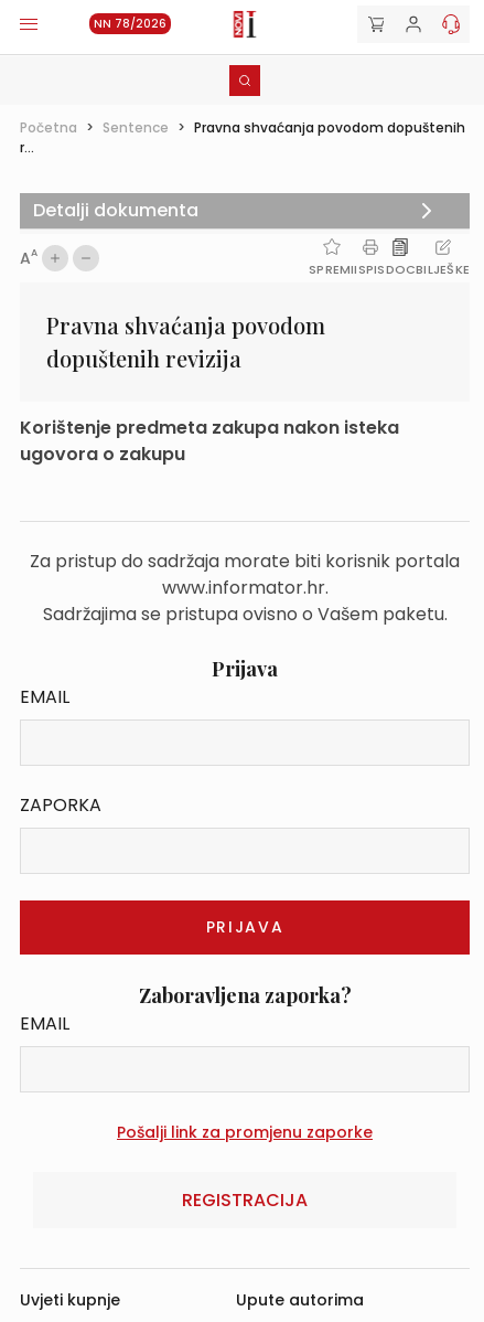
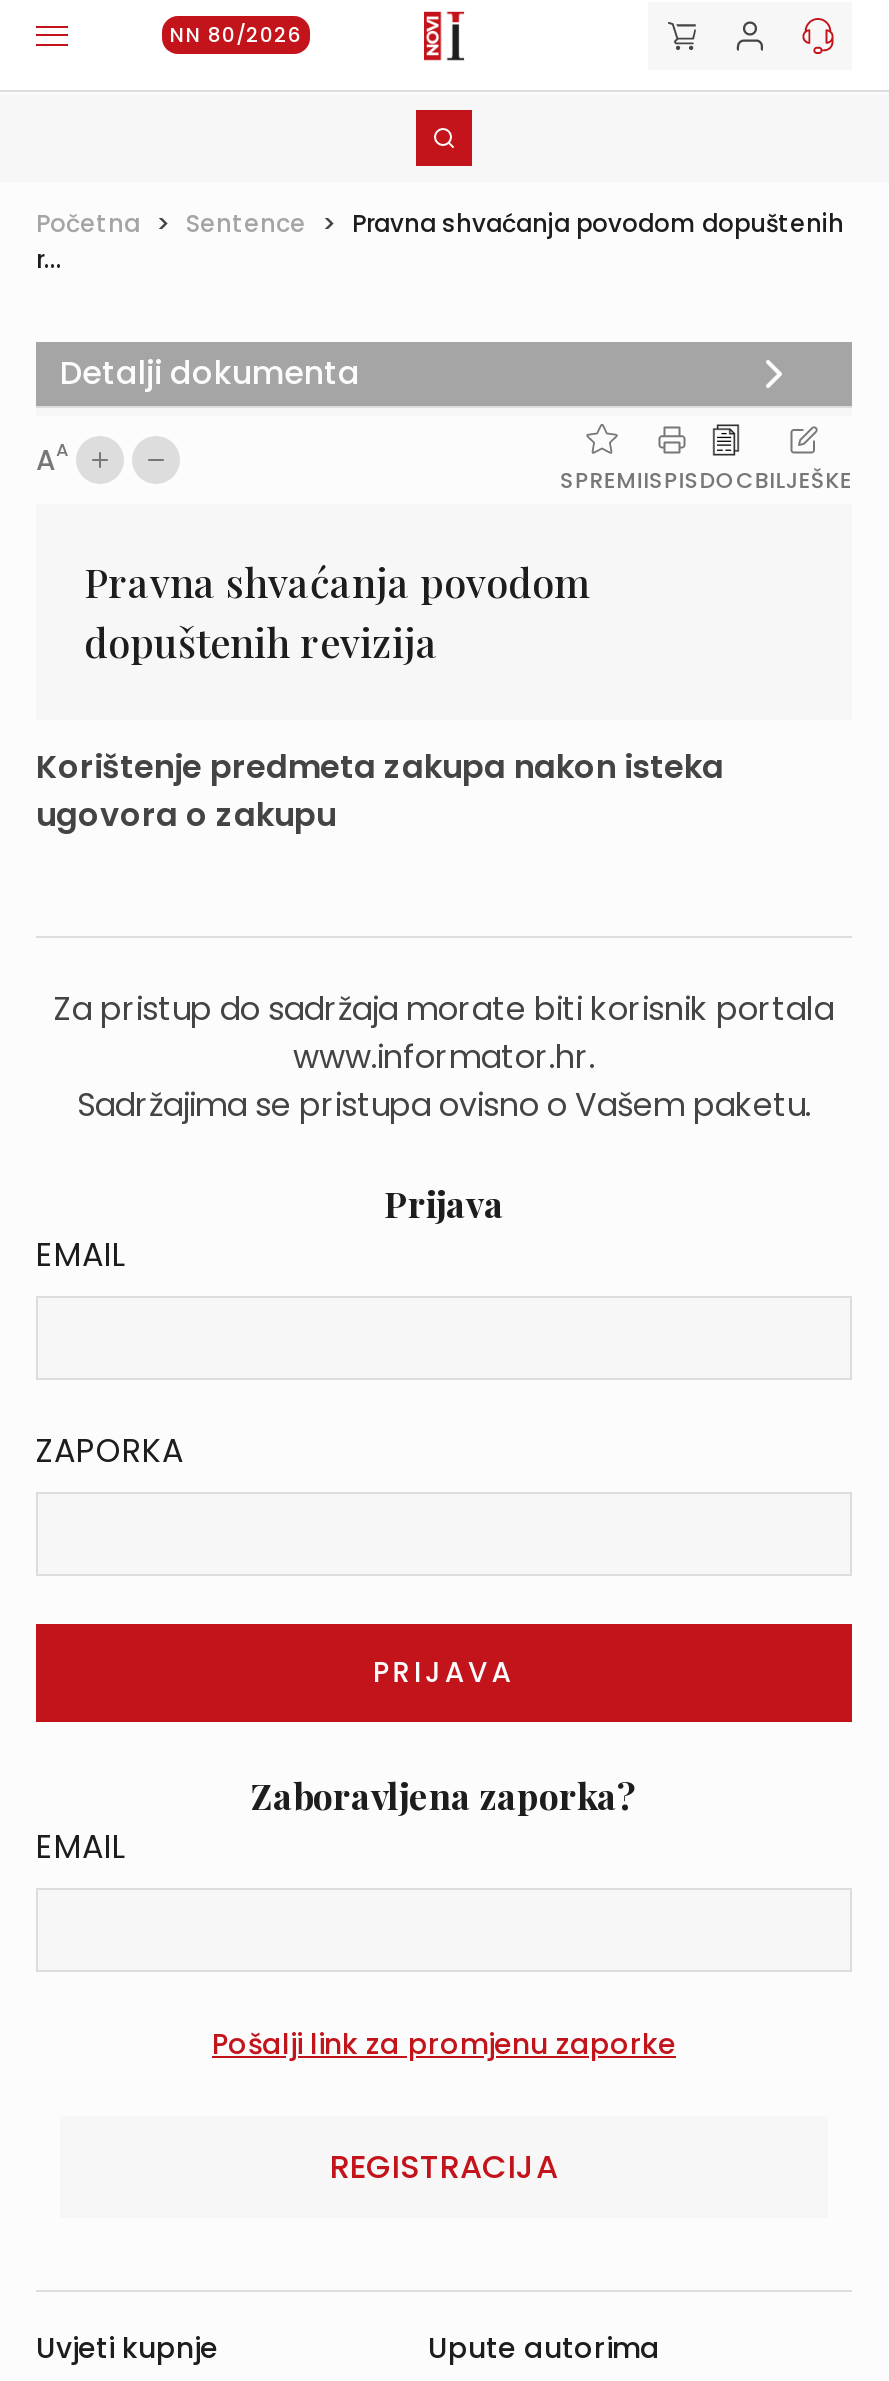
- NN 78/2026
+ NN 80/2026
